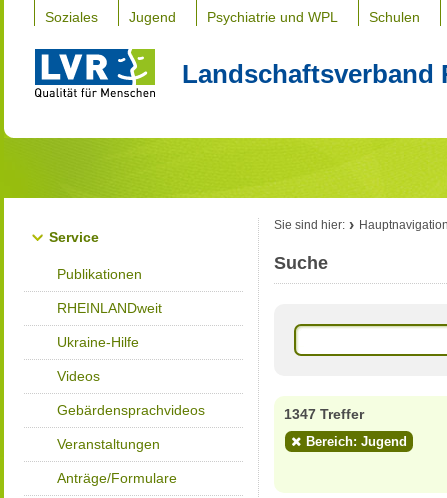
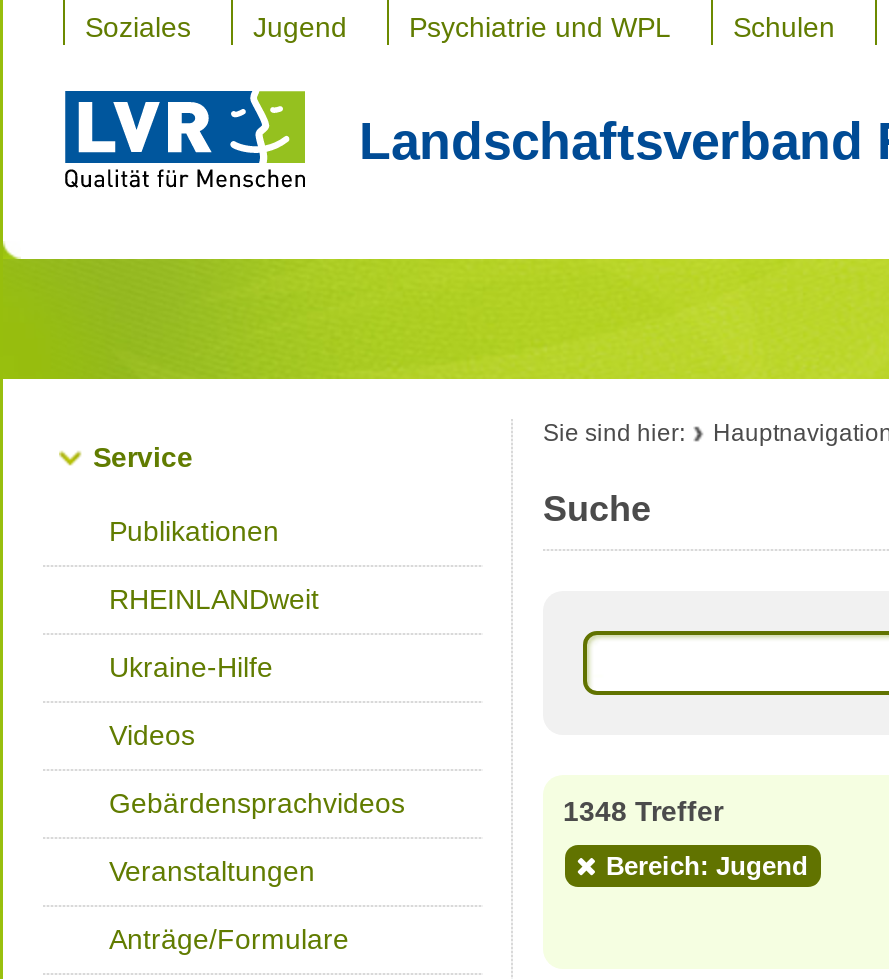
- 1347 Treffer
+ 1348 Treffer
